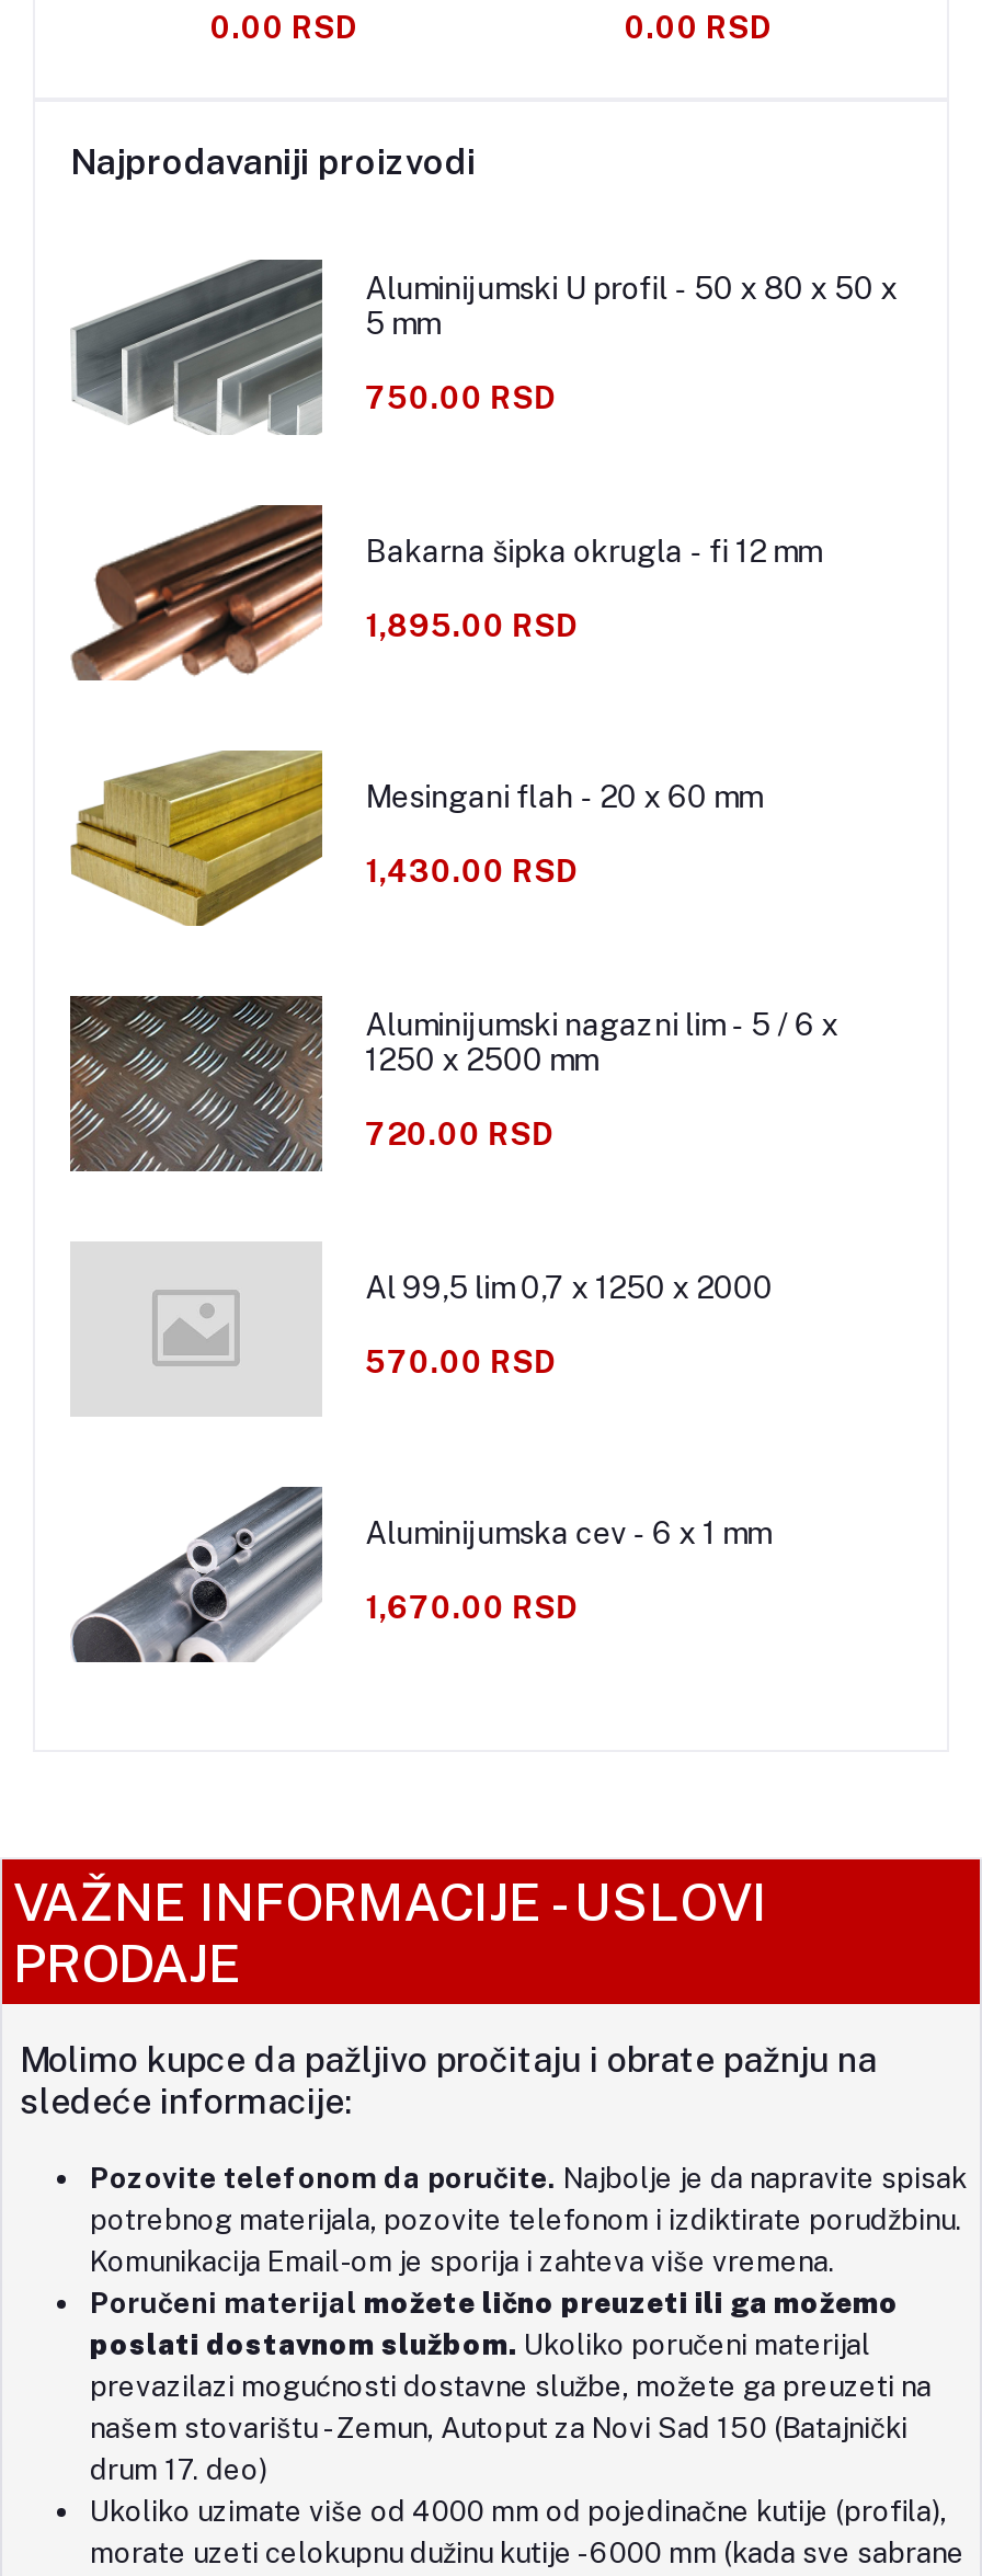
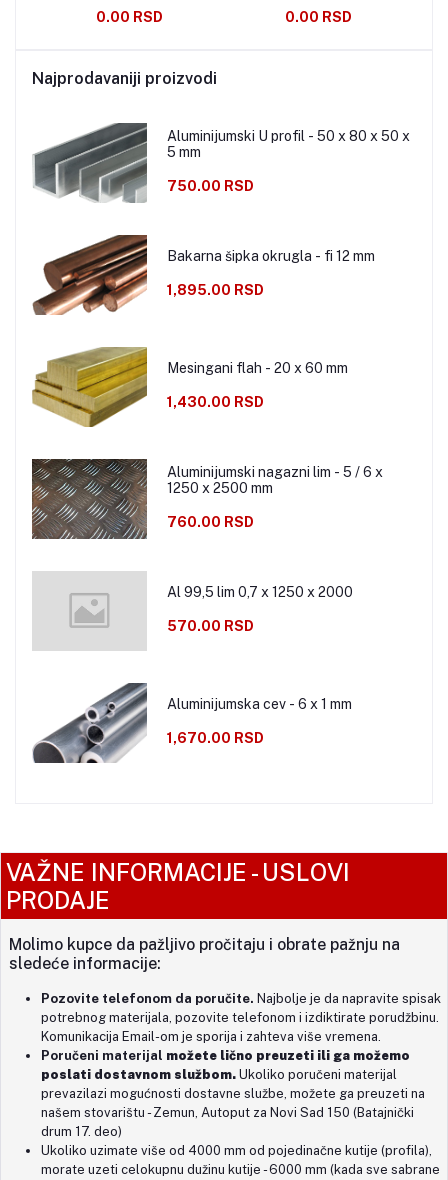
- 720.00 RSD
+ 760.00 RSD
